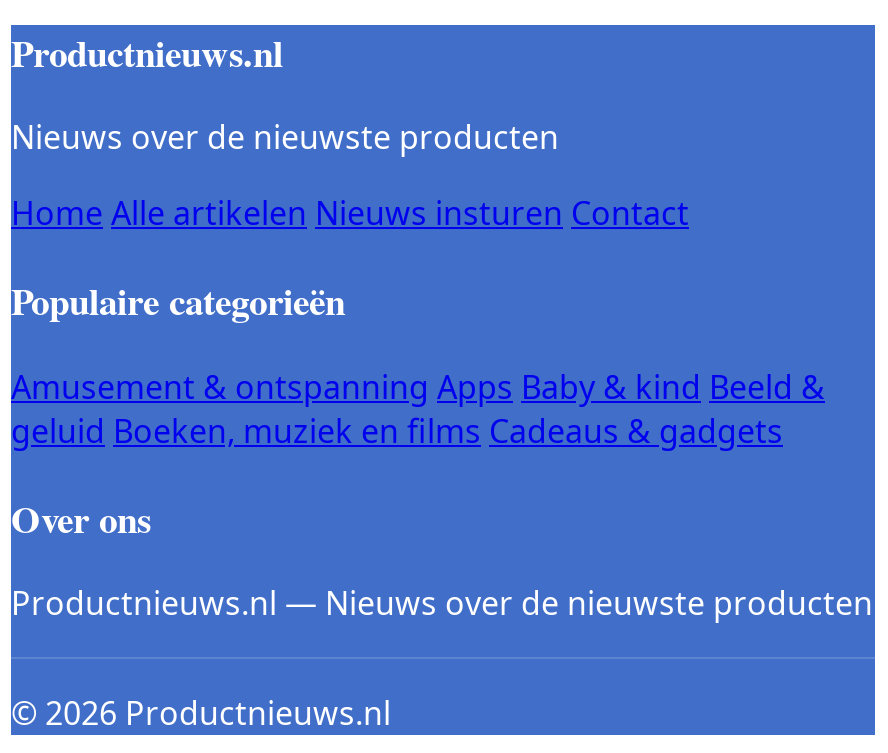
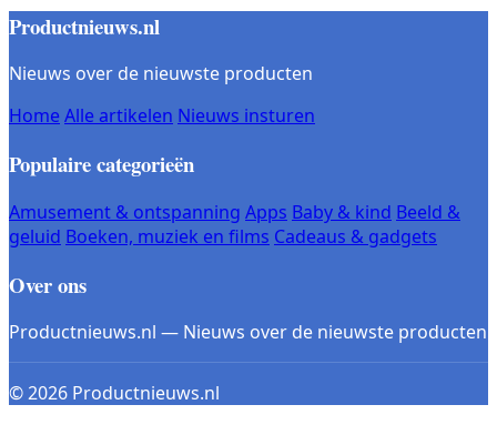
- Home Alle artikelen Nieuws insturen Contact
+ Home Alle artikelen Nieuws insturen
